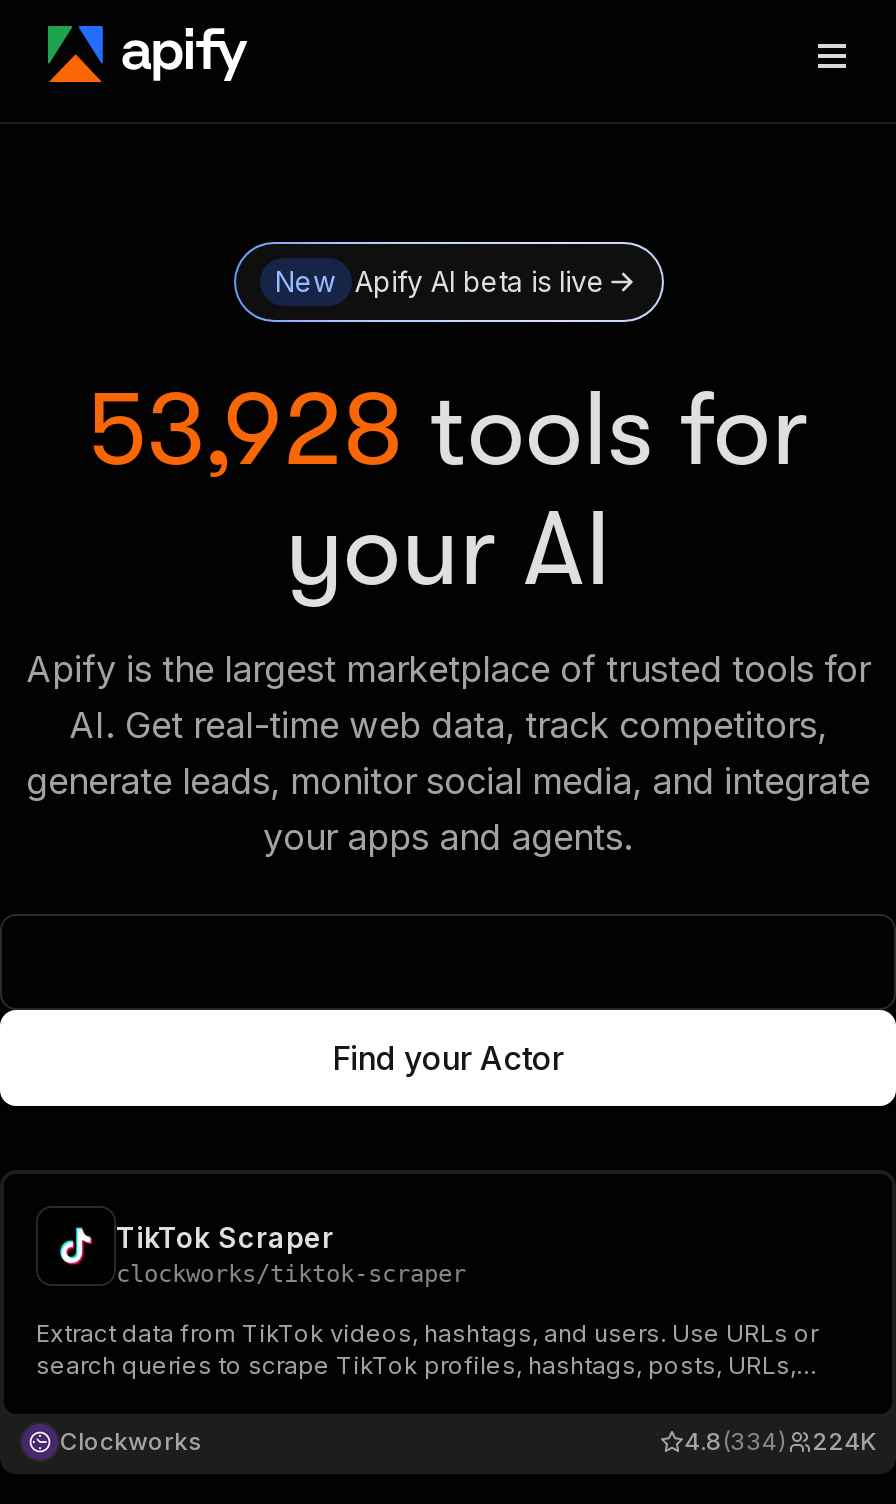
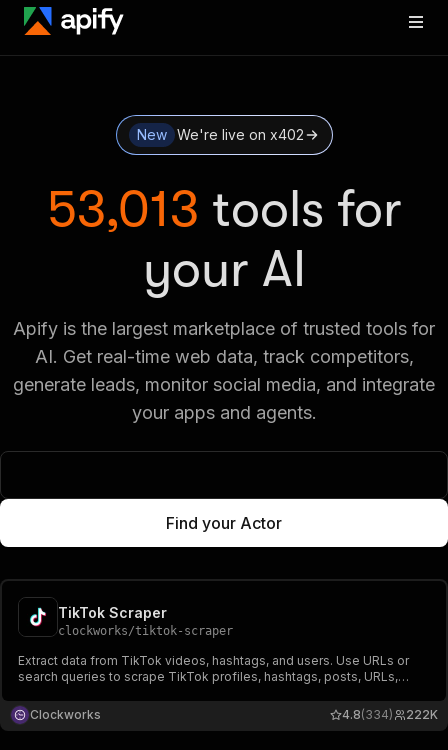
- New Apify AI beta is live
+ New We're live on x402

- 53,928 tools for
+ 53,013 tools for

- 224K
+ 222K
